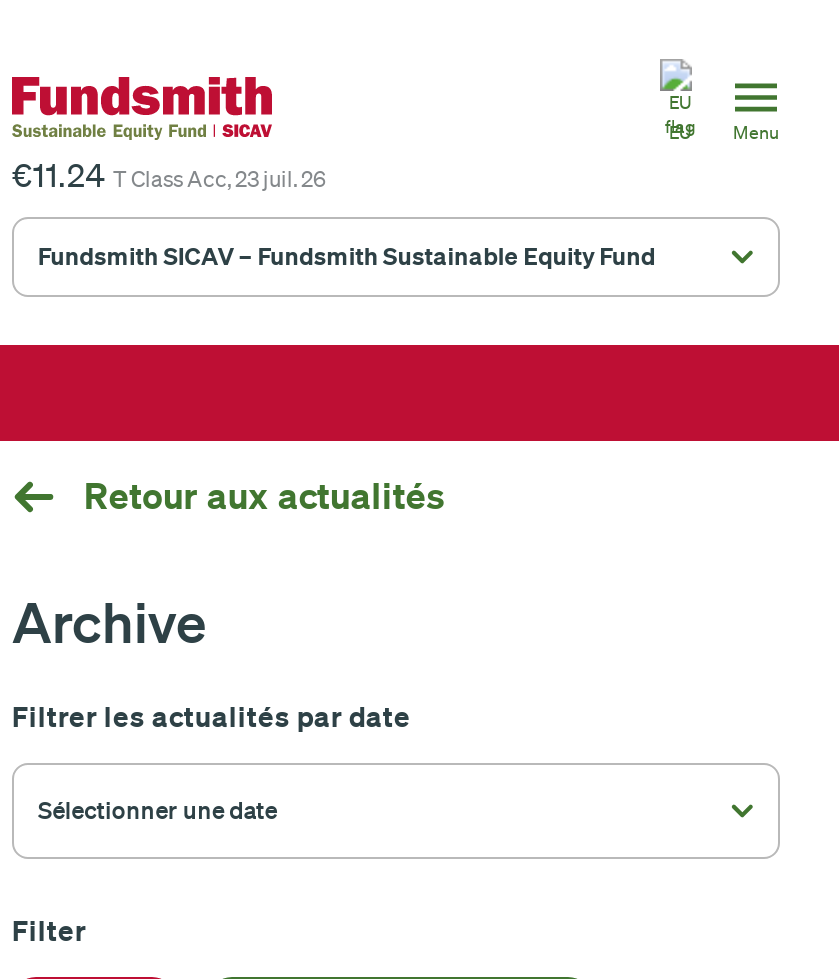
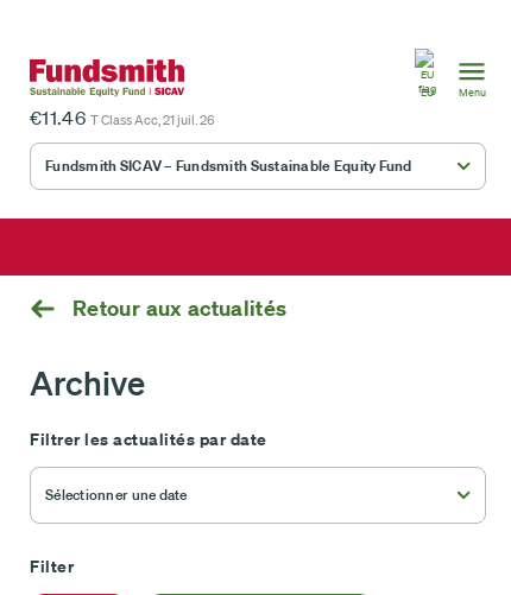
- €11.24 T Class Acc, 23 juil. 26
+ €11.46 T Class Acc, 21 juil. 26
